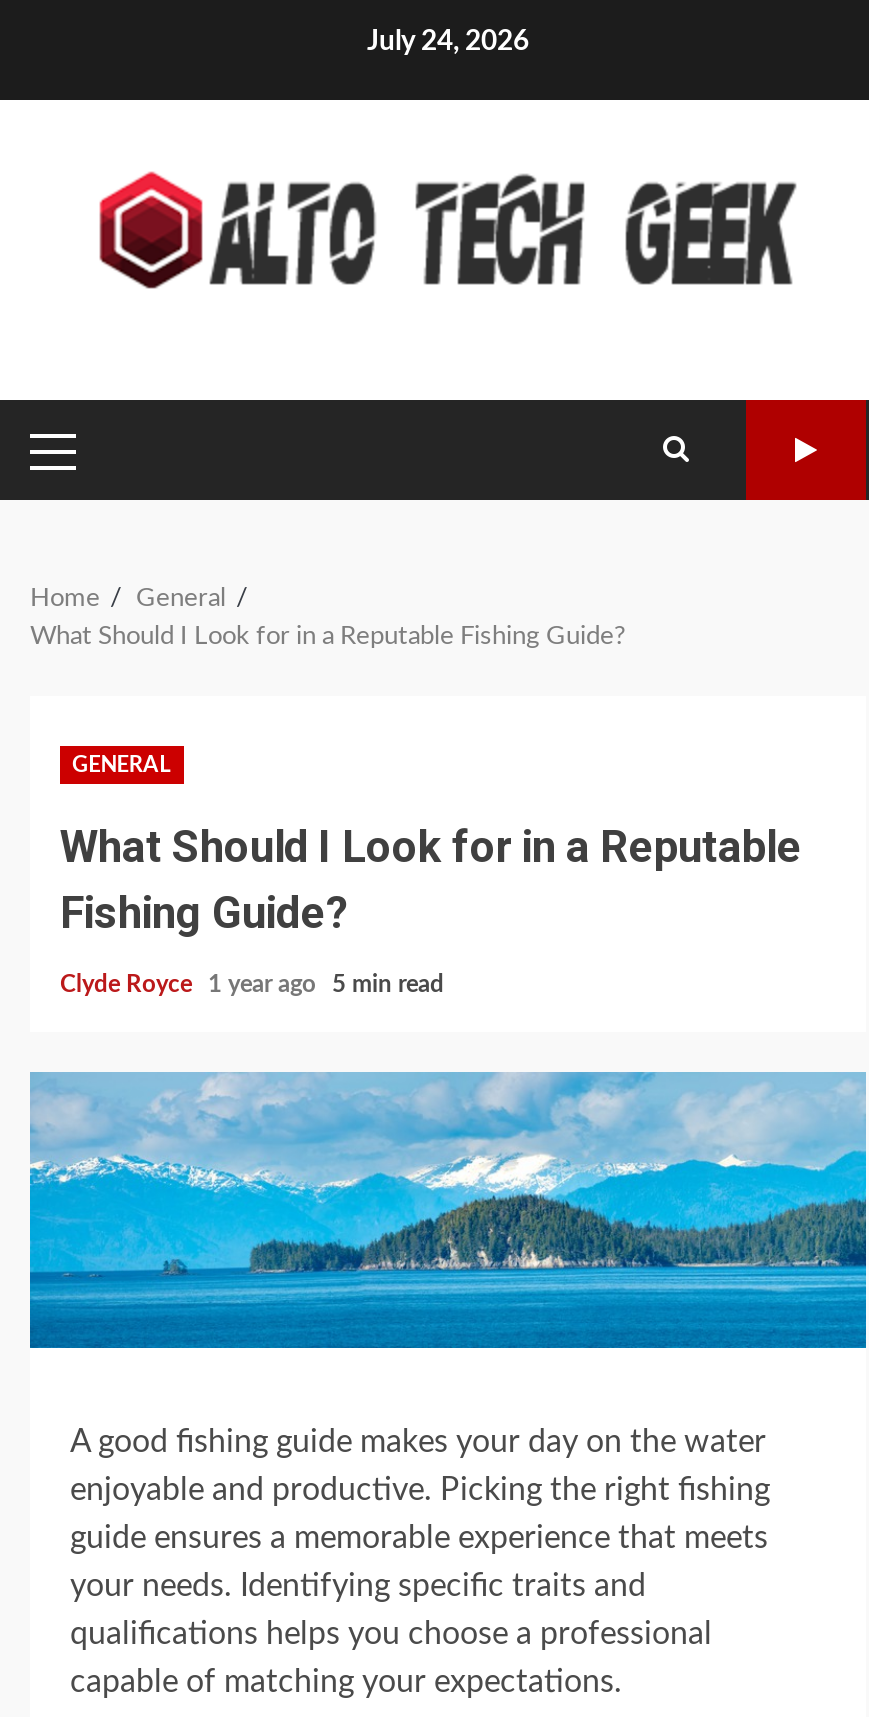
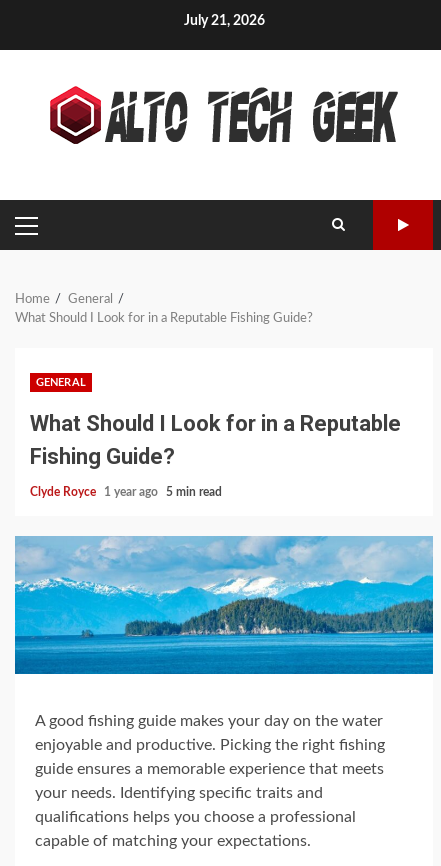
- July 24, 2026
+ July 21, 2026
